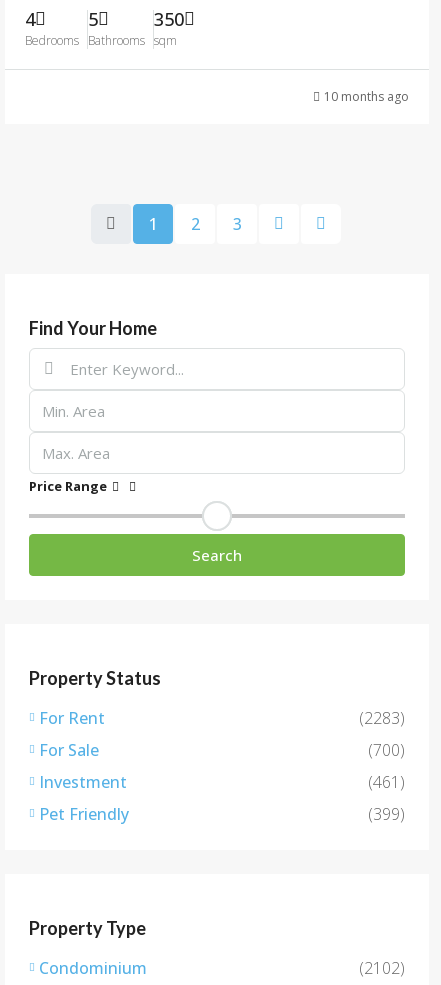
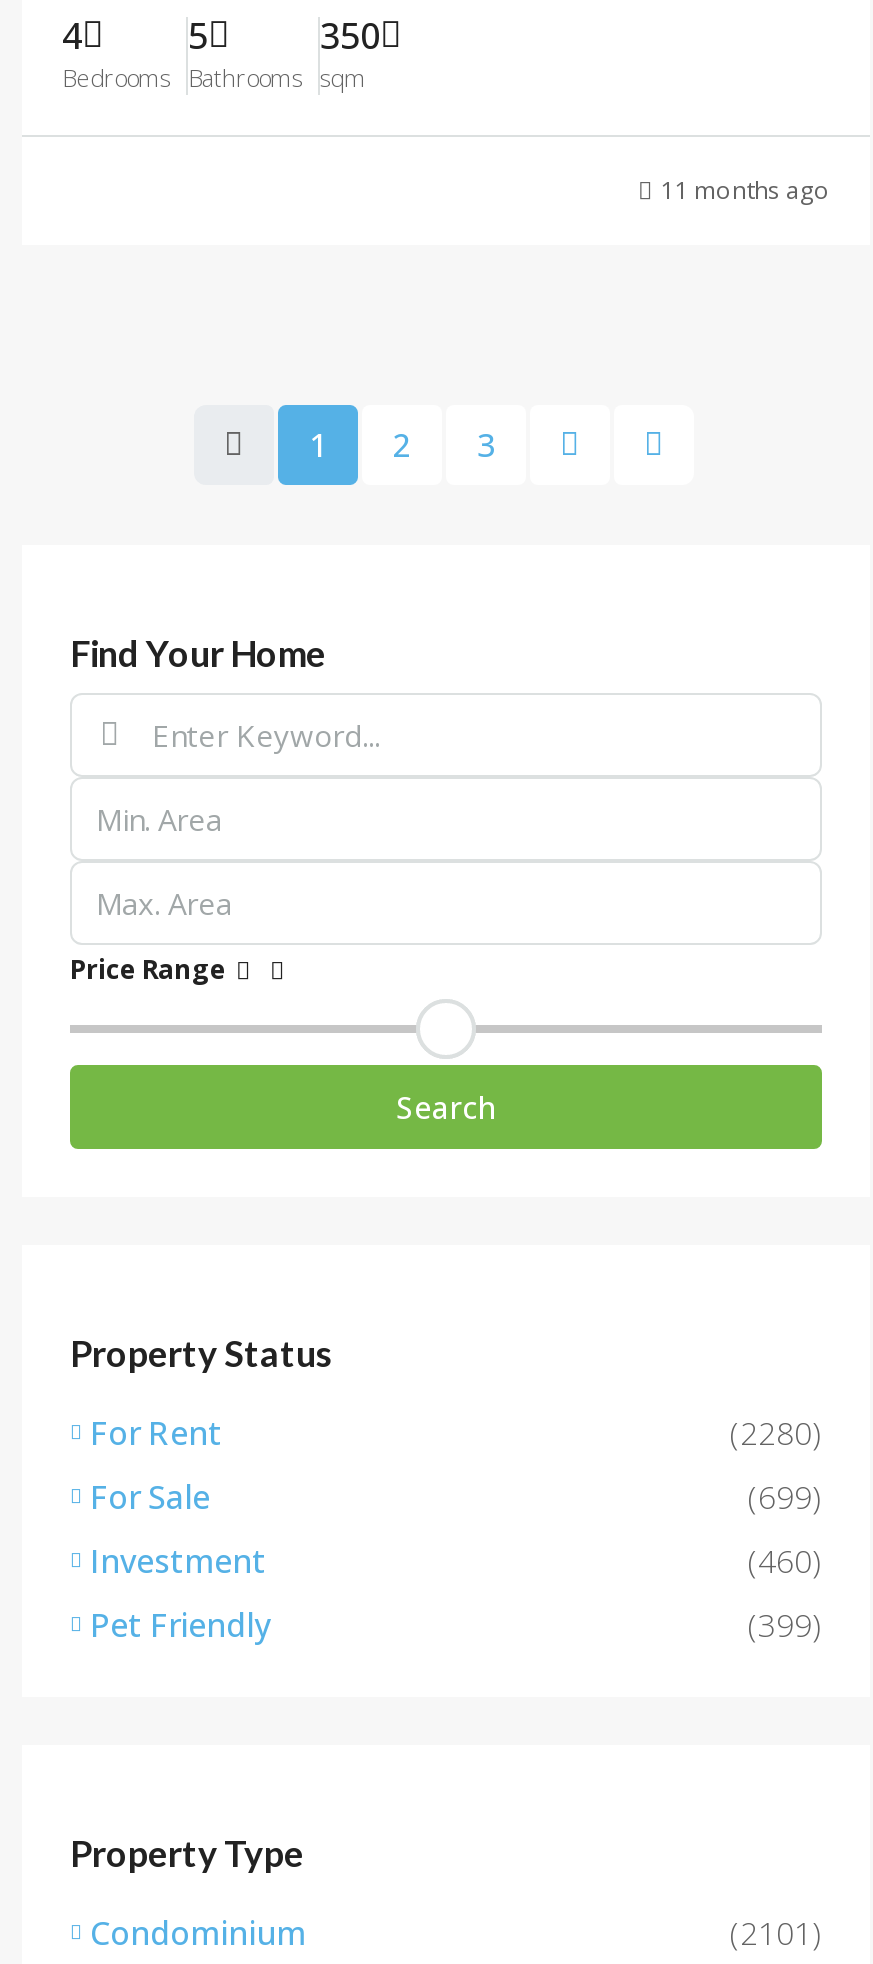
- 10 months ago
+ 11 months ago

- (2283)
+ (2280)

- (700)
+ (699)

- (461)
+ (460)

- (2102)
+ (2101)
